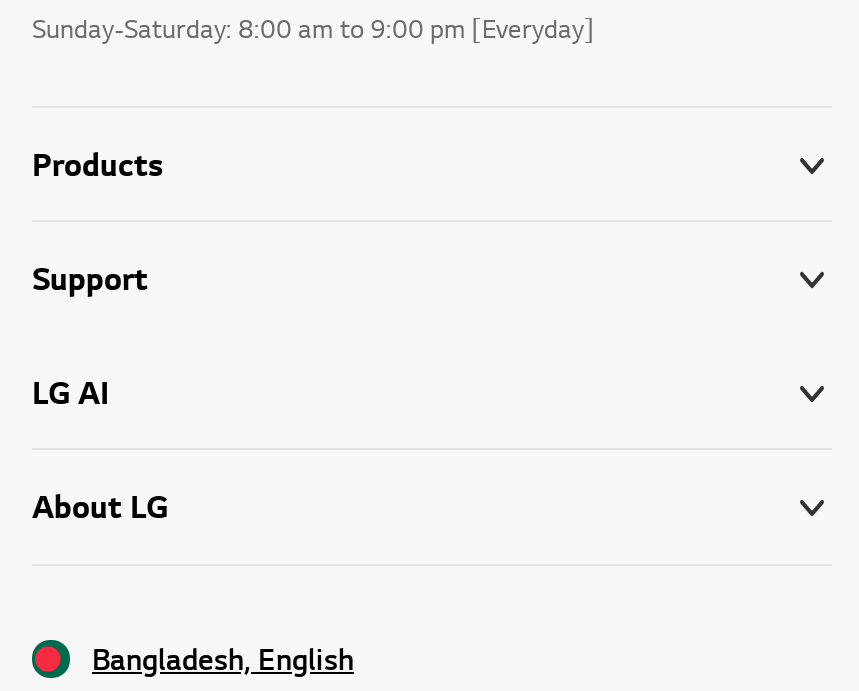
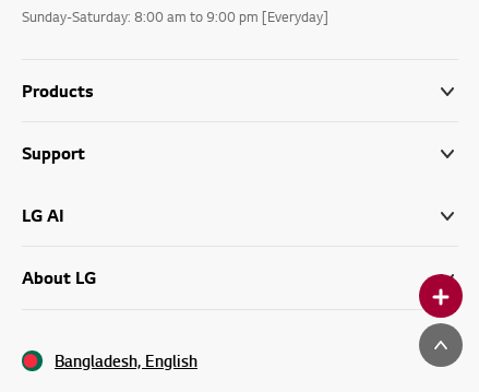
+ [image]
